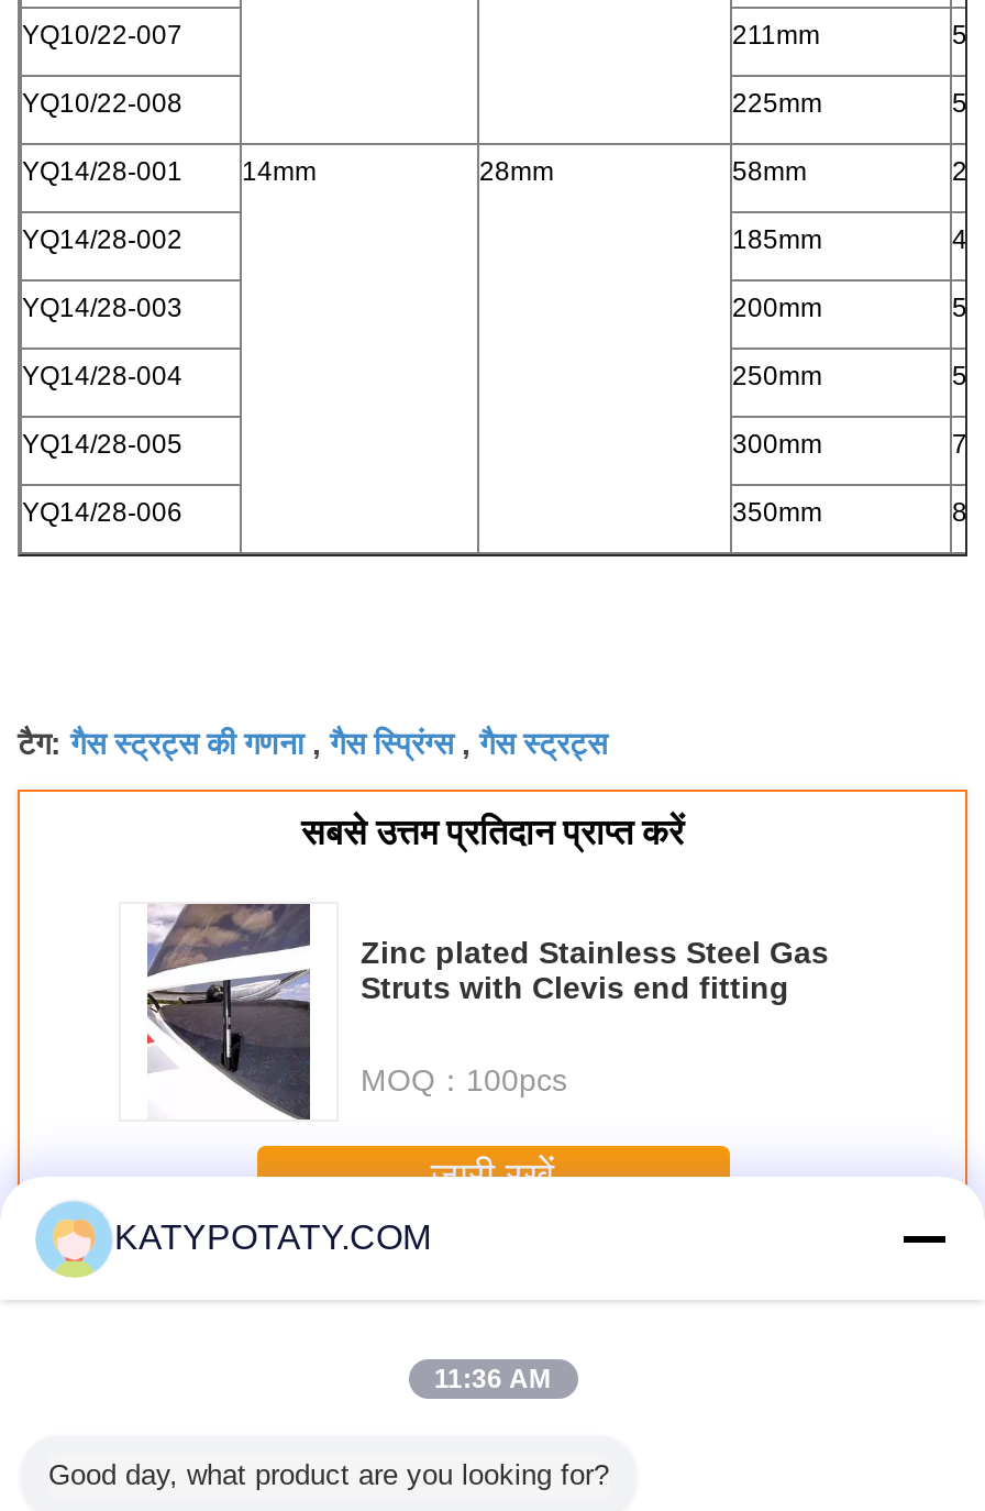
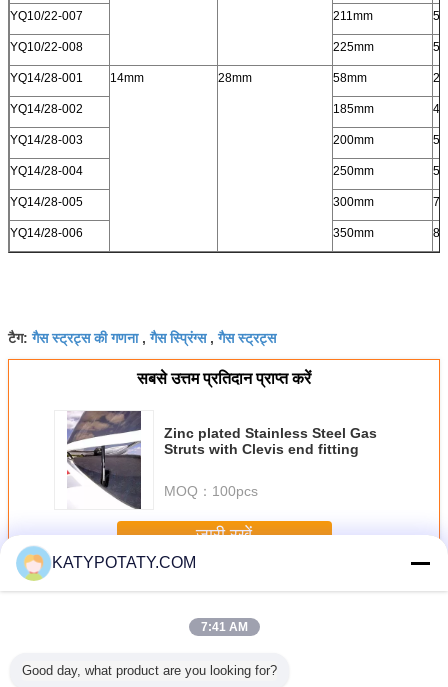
- 11:36 AM
+ 7:41 AM
